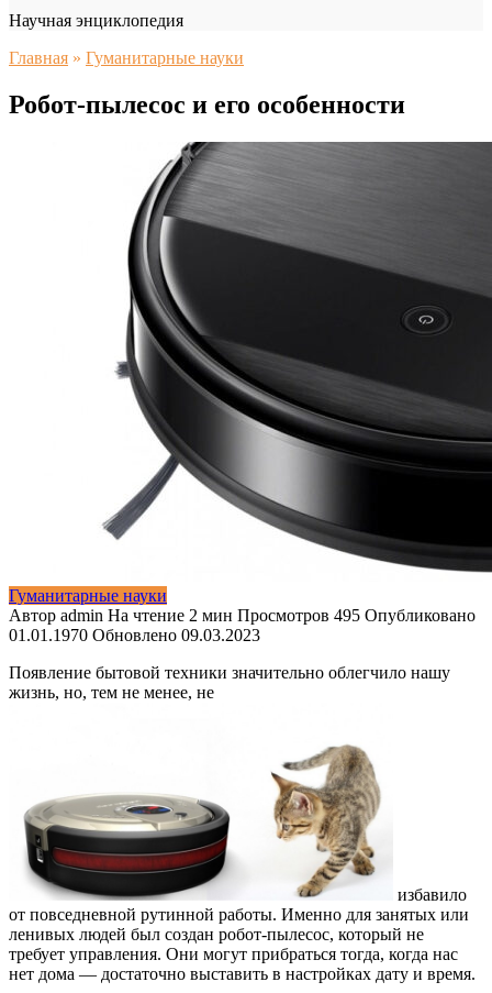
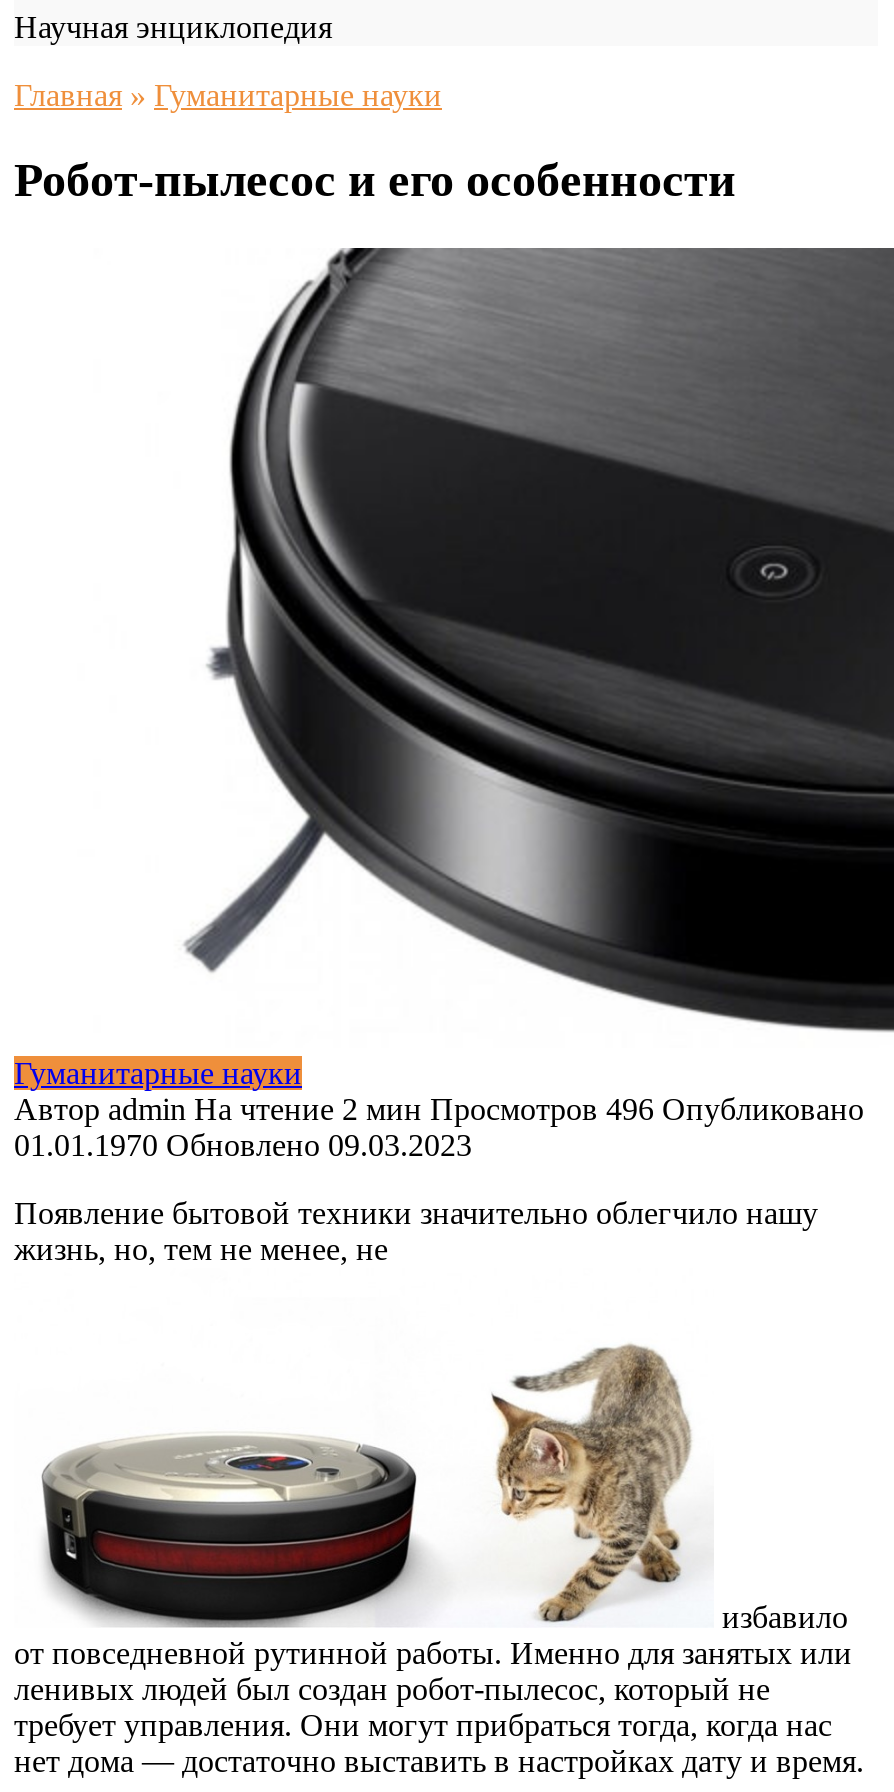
- Автор admin На чтение 2 мин Просмотров 495 Опубликовано
+ Автор admin На чтение 2 мин Просмотров 496 Опубликовано
